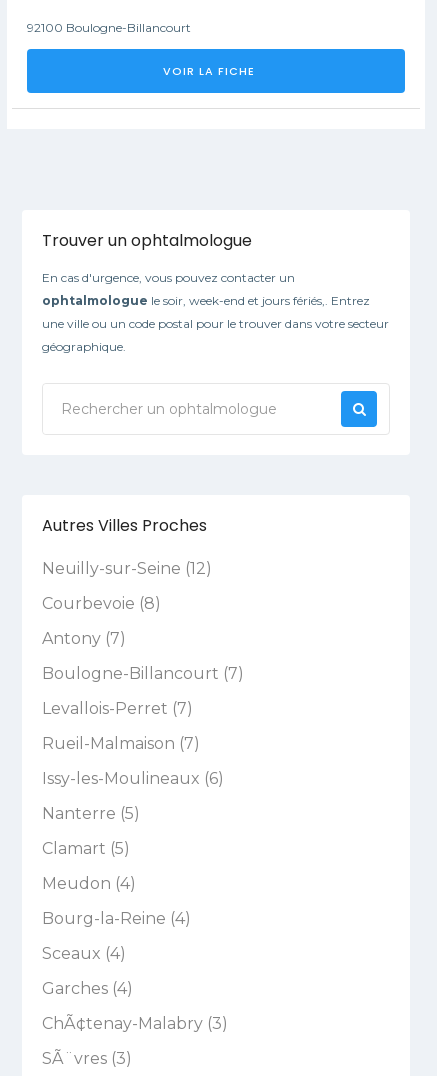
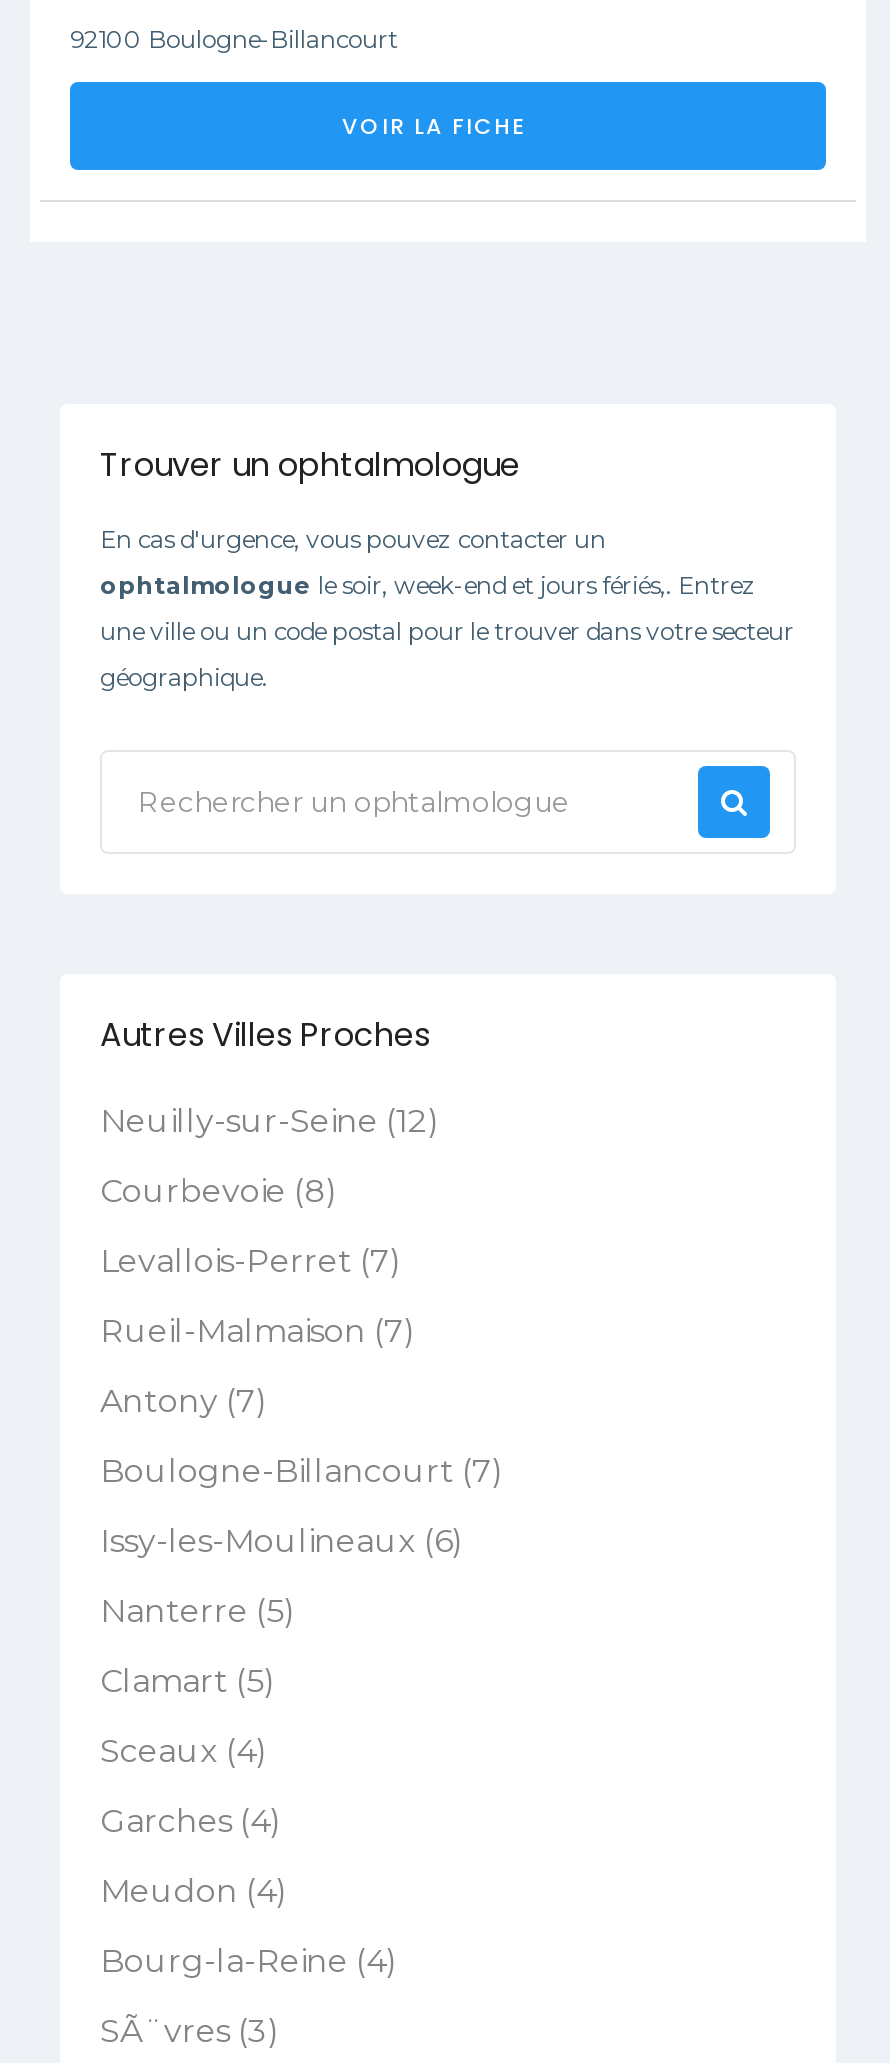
moved down: Antony (7) | Boulogne-Billancourt (7)

moved up: Levallois-Perret (7) | Rueil-Malmaison (7)

moved down: Meudon (4) | Bourg-la-Reine (4)

moved up: Sceaux (4) | Garches (4)

- ChÃ¢tenay-Malabry (3)
